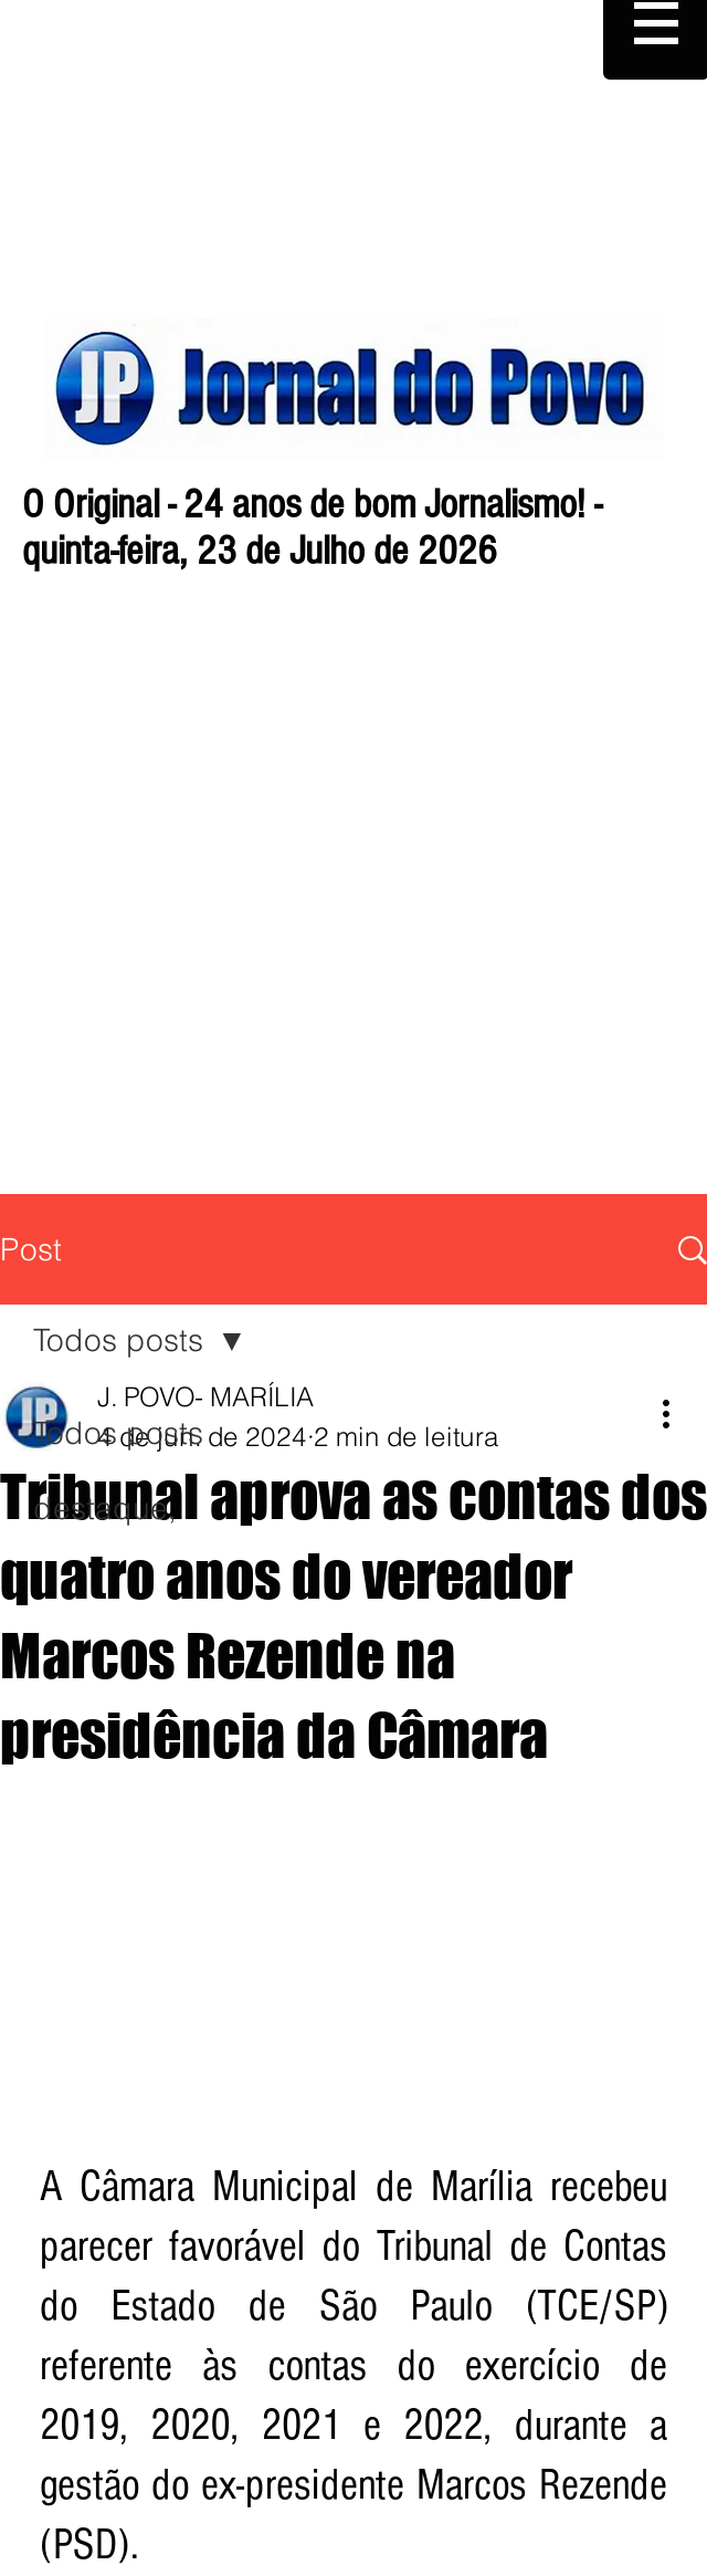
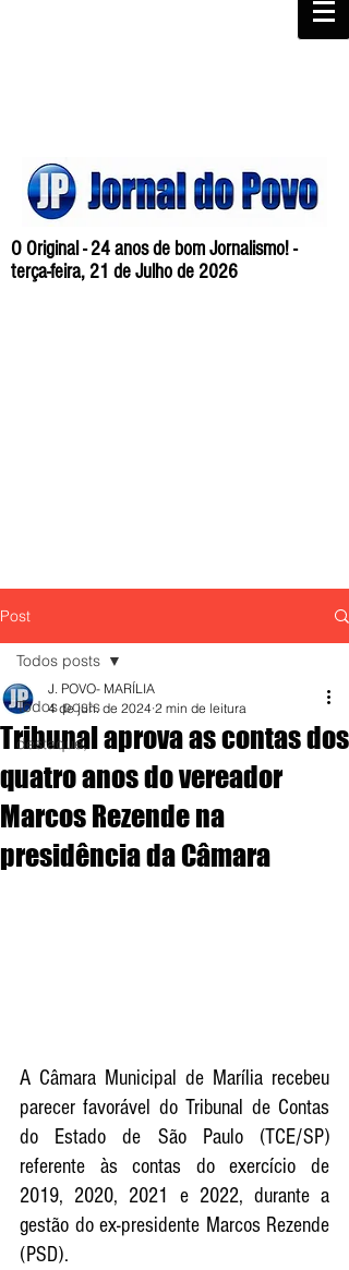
- quinta-feira, 23 de Julho de 2026
+ terça-feira, 21 de Julho de 2026
